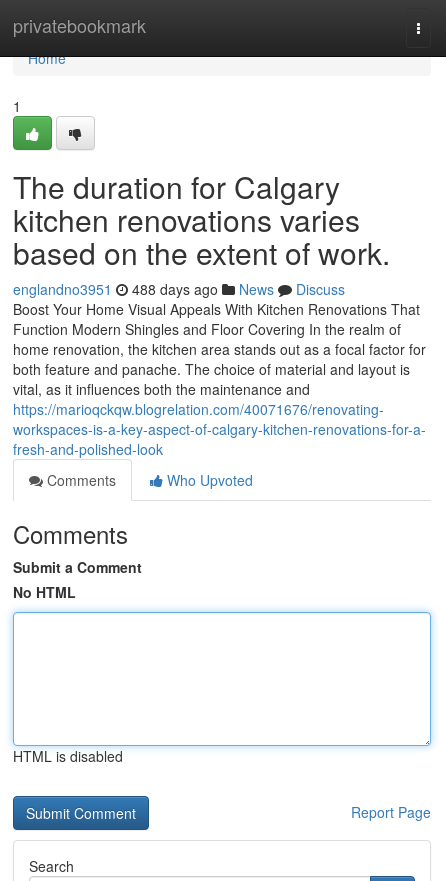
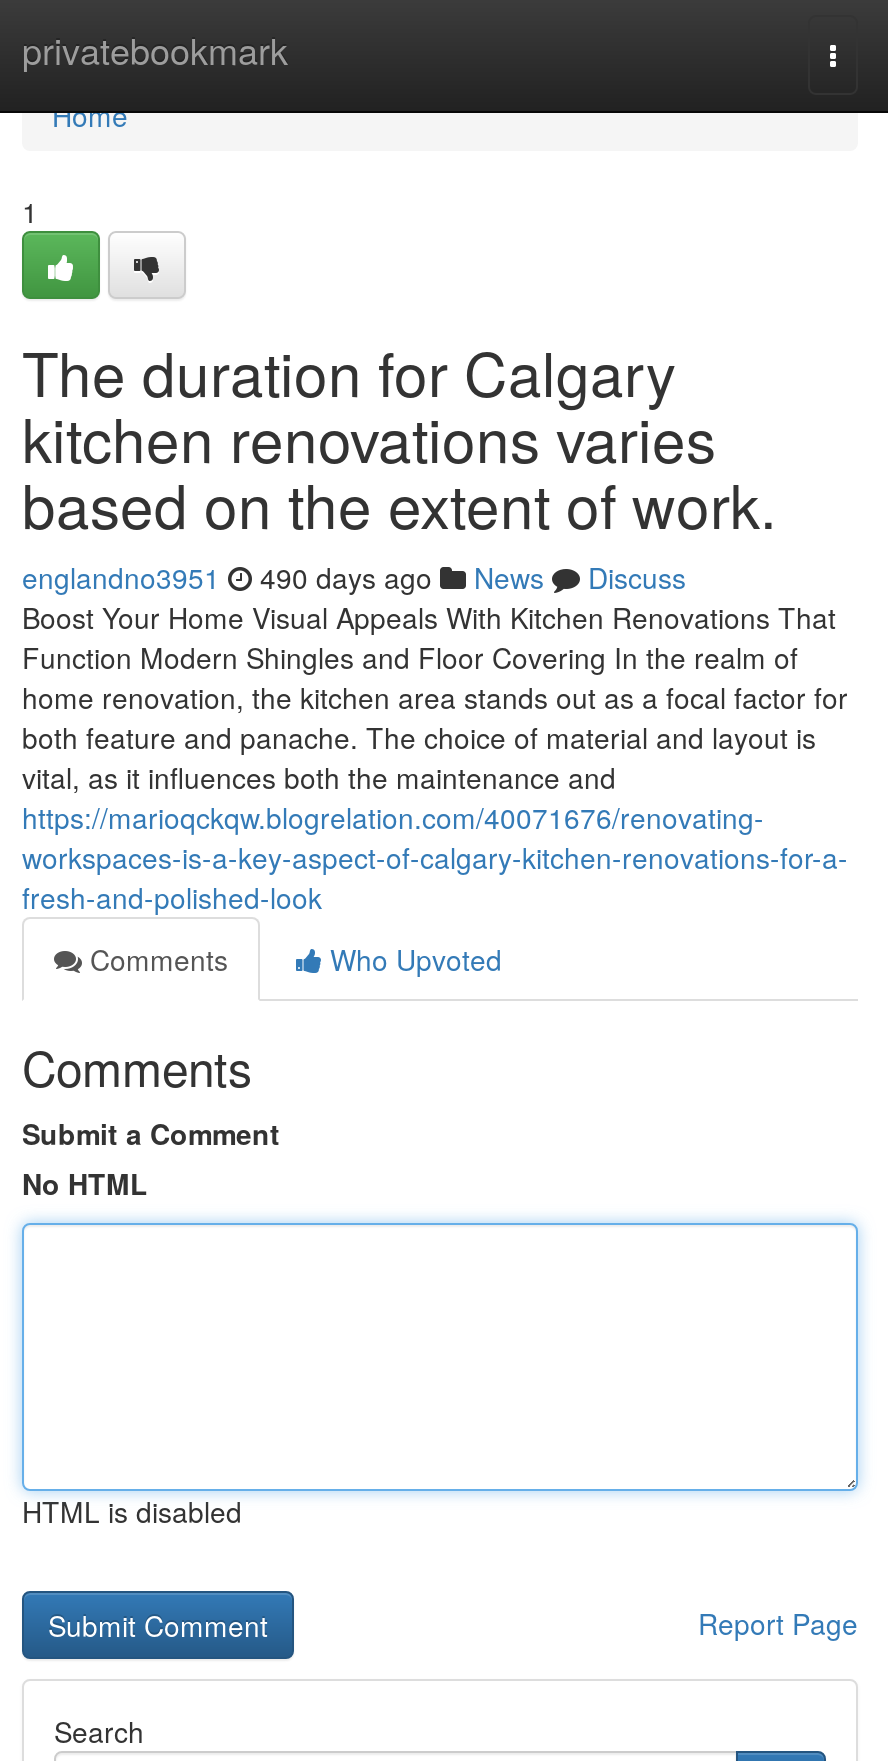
- englandno3951 488 days ago News Discuss
+ englandno3951 490 days ago News Discuss
